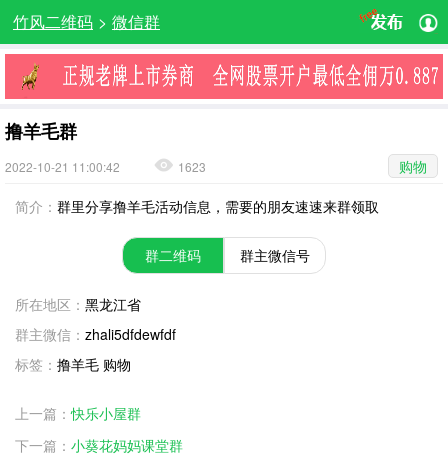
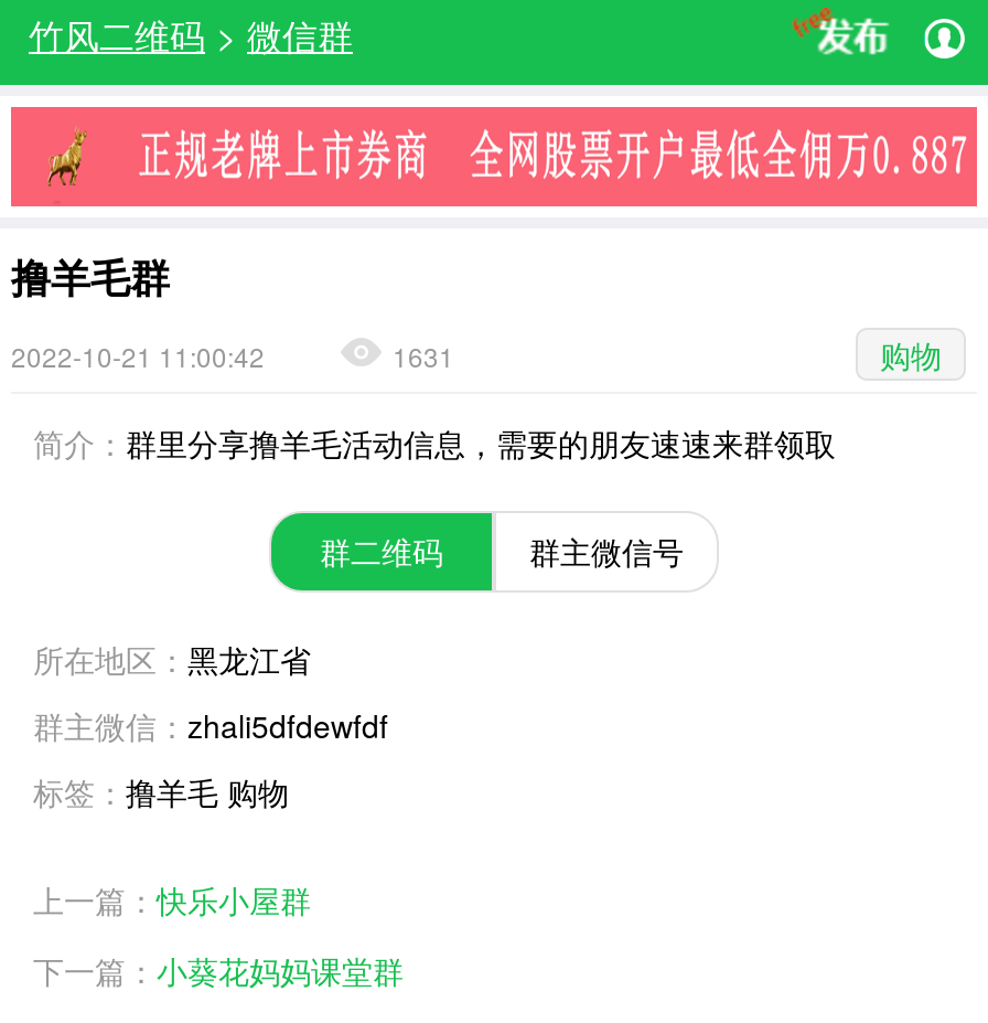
- 1623
+ 1631
